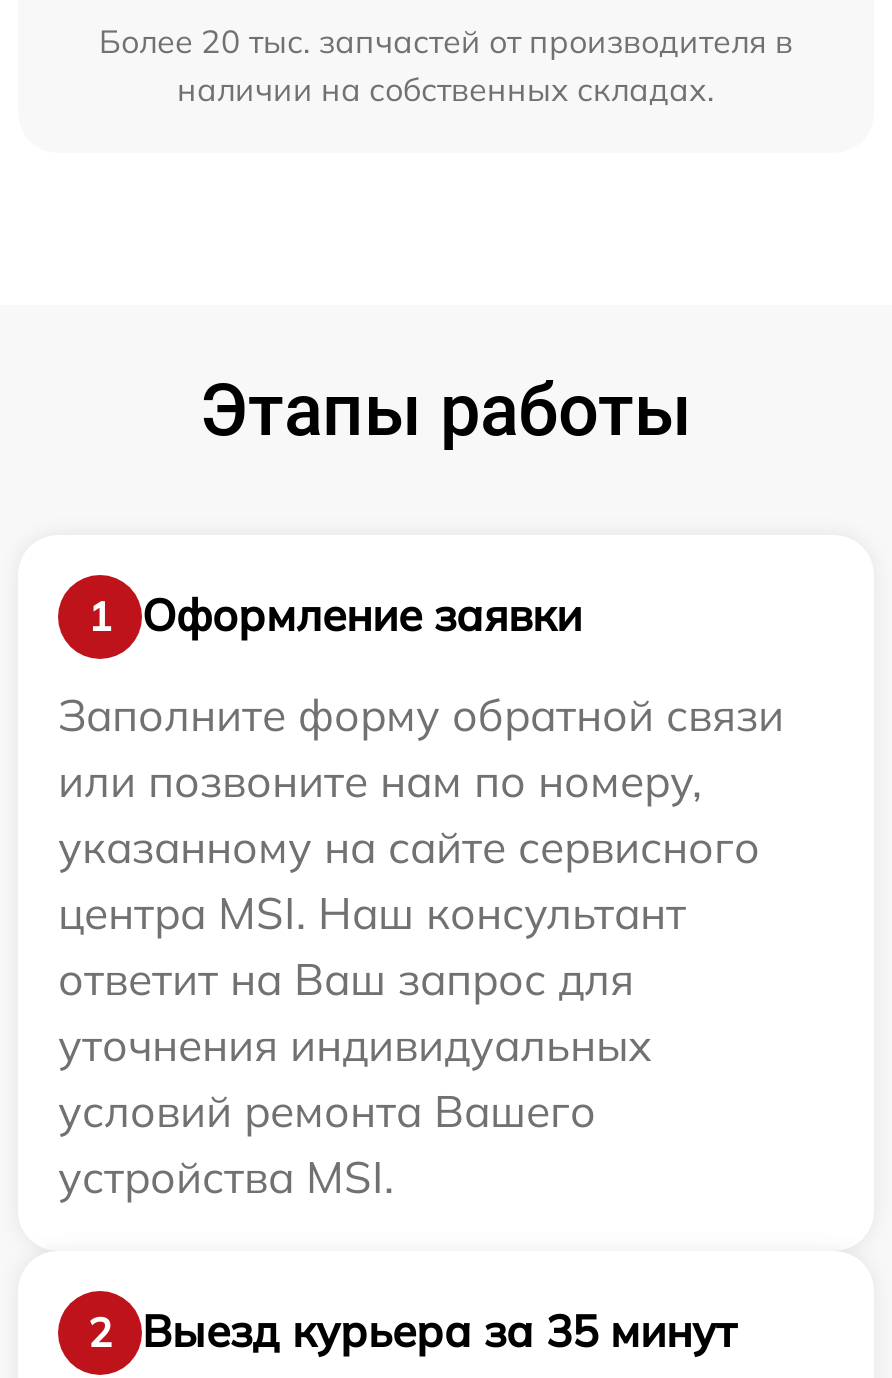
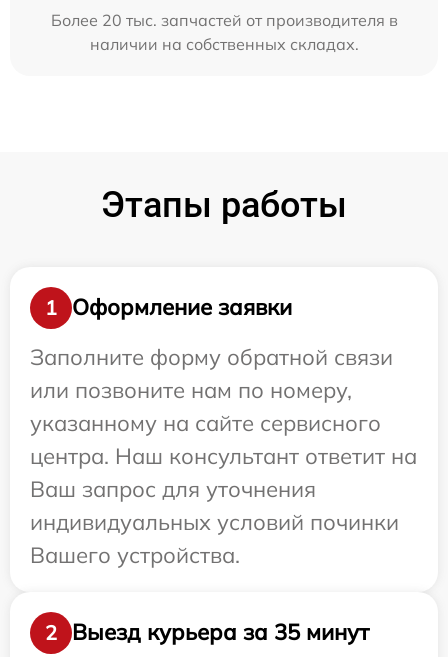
- центра MSI. Наш консультант
- ответит на Ваш запрос для
- уточнения индивидуальных
- условий ремонта Вашего
- устройства MSI.
+ центра. Наш консультант ответит на
+ Ваш запрос для уточнения
+ индивидуальных условий починки
+ Вашего устройства.
